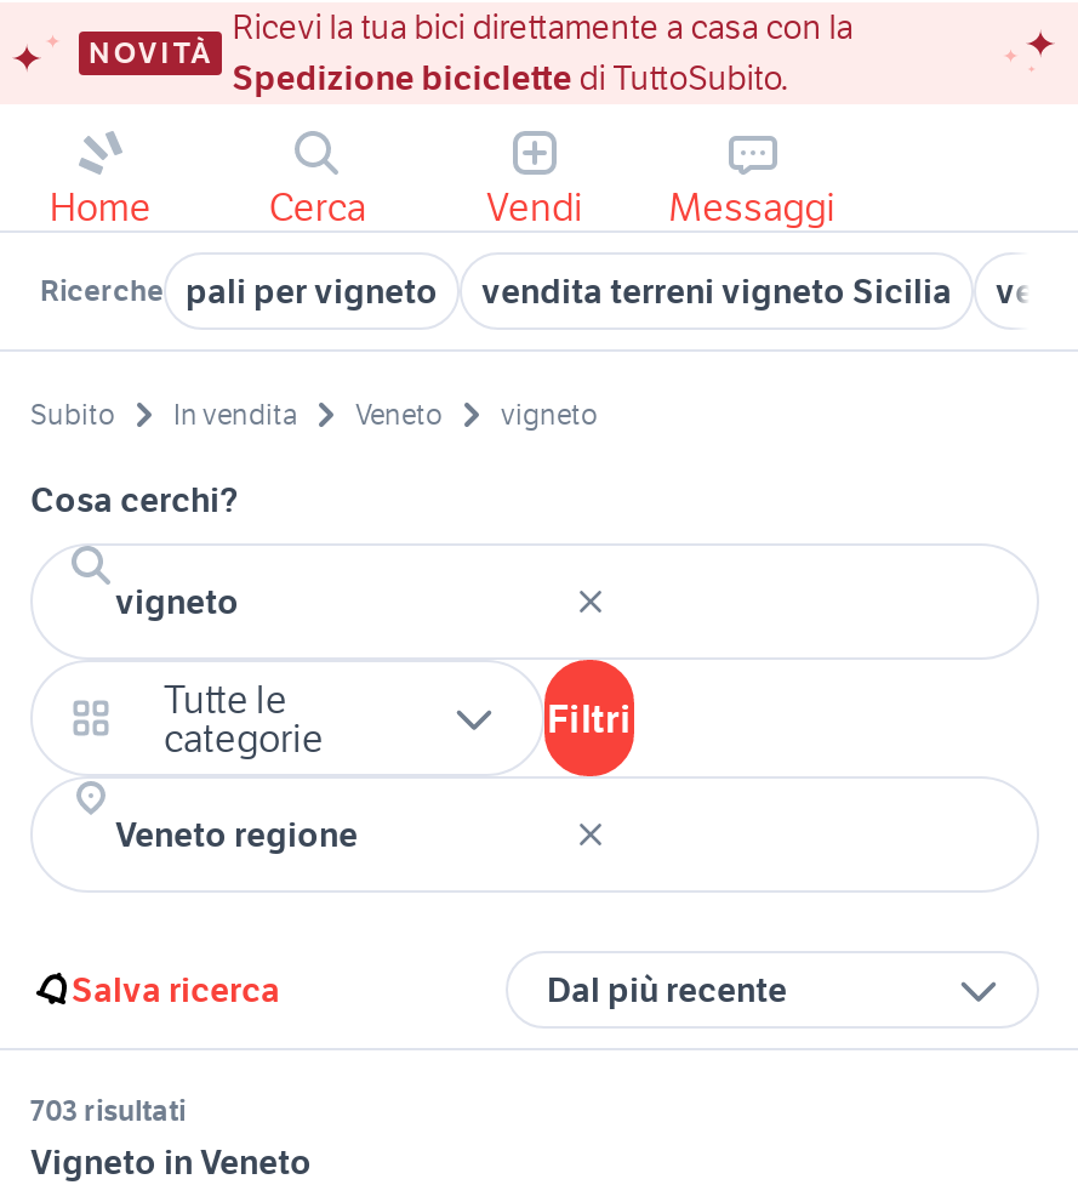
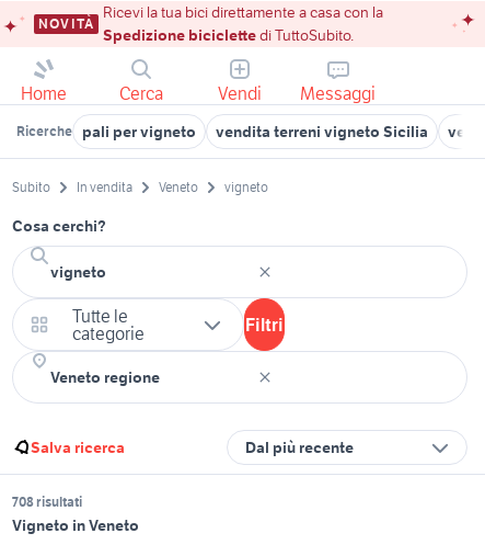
- 703 risultati
+ 708 risultati
